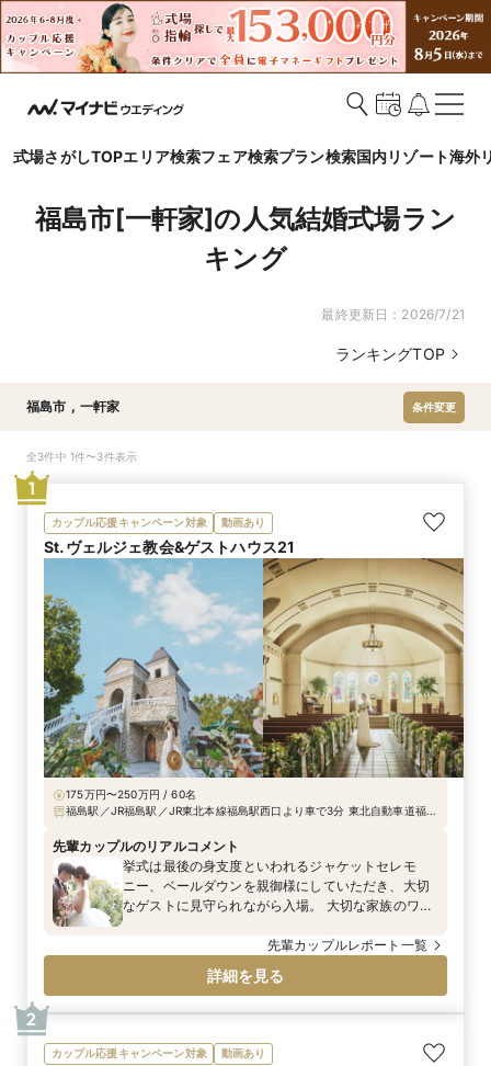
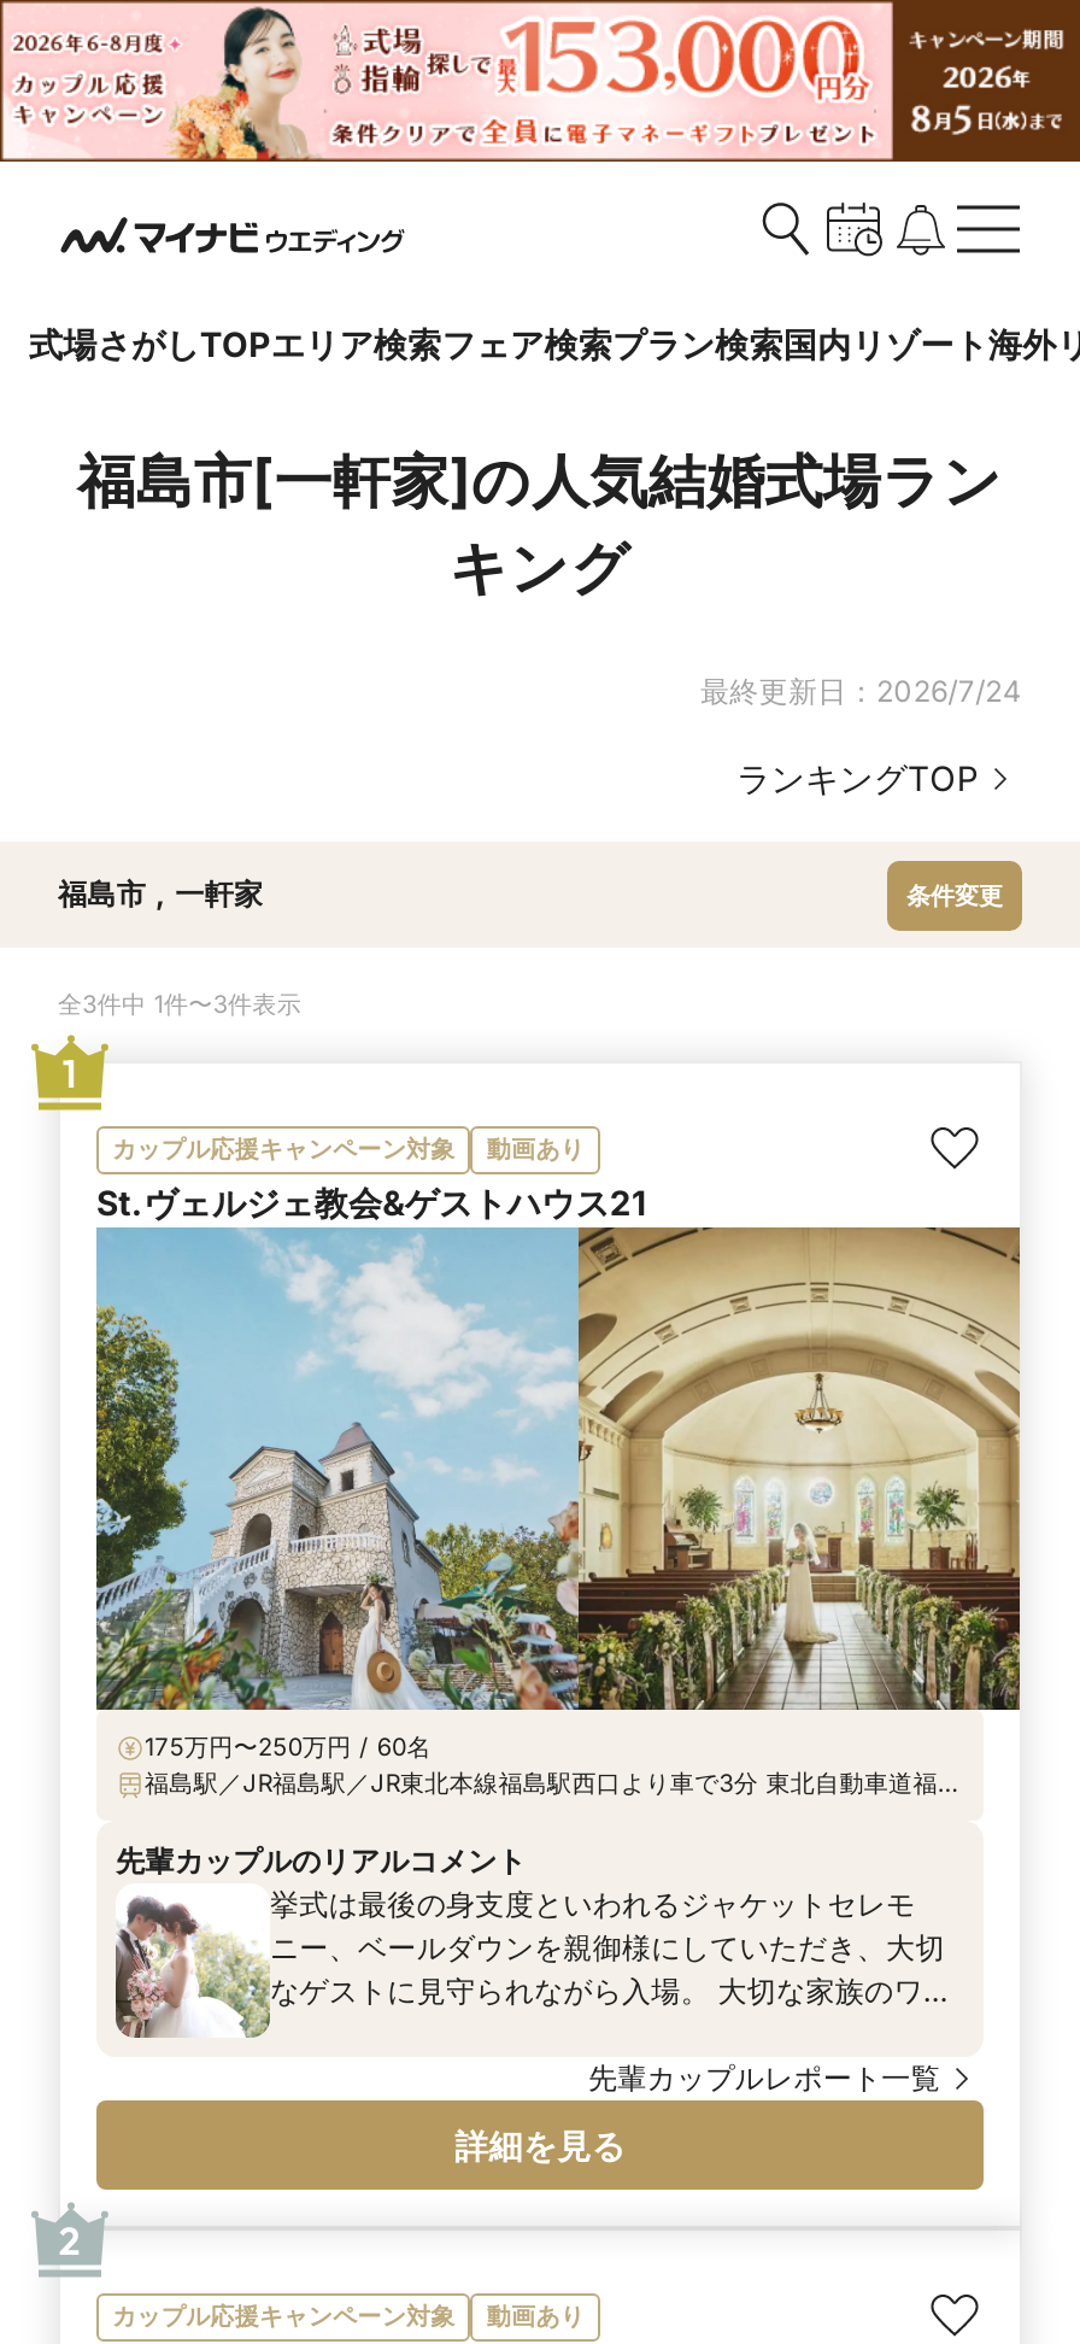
- 最終更新日：2026/7/21
+ 最終更新日：2026/7/24
